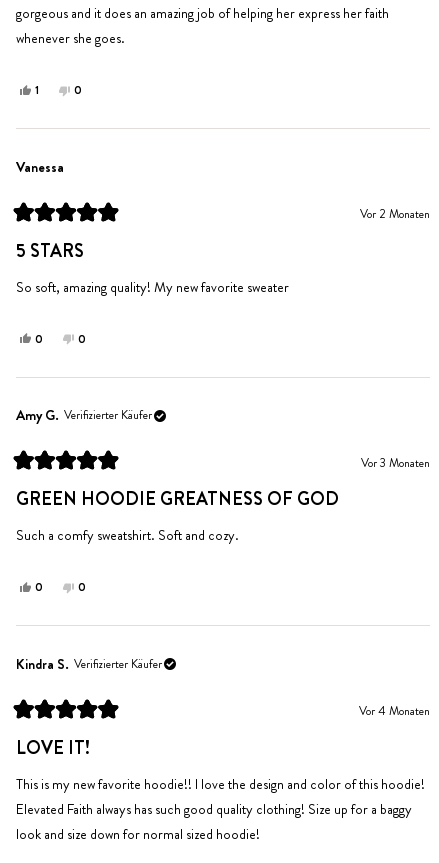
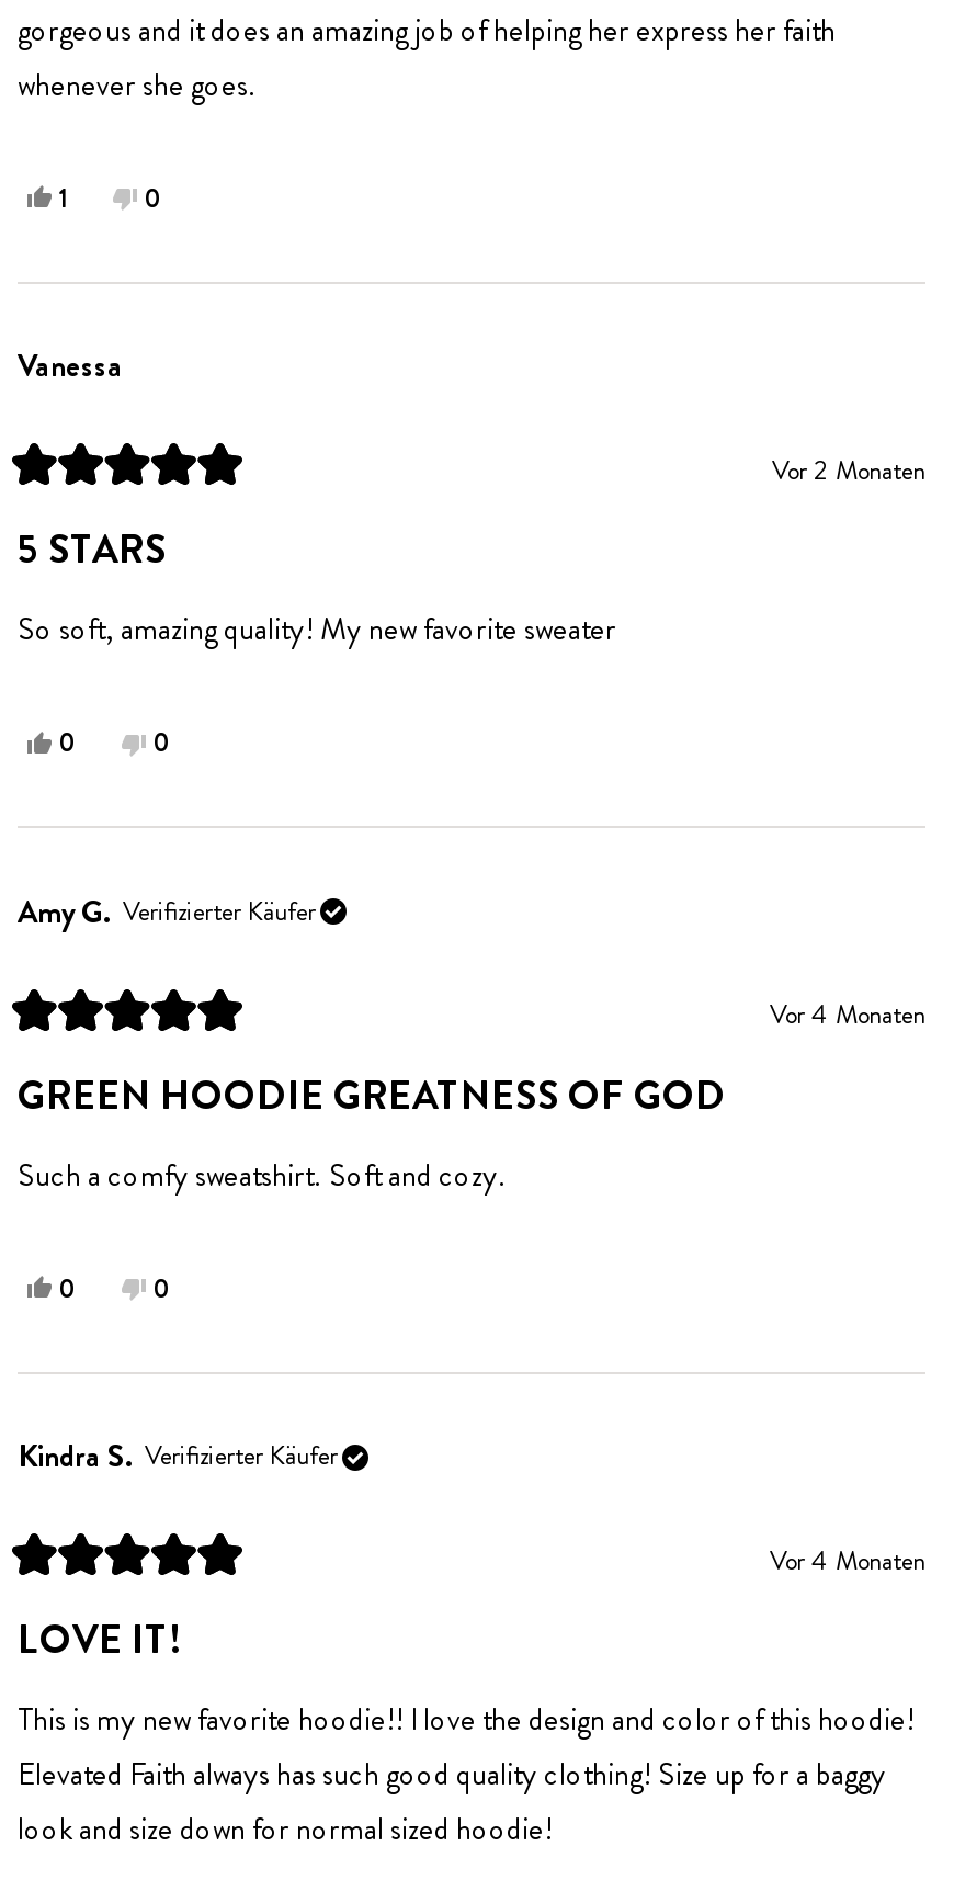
- Vor 3 Monaten
+ Vor 4 Monaten
